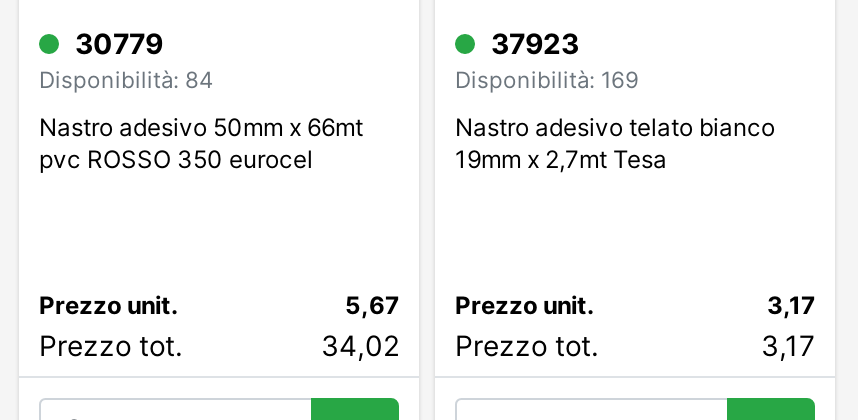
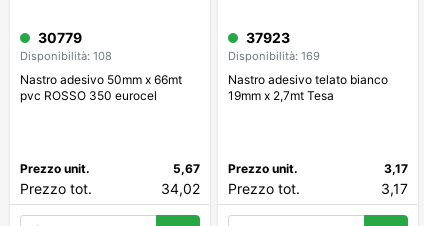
- Disponibilità: 84
+ Disponibilità: 108
